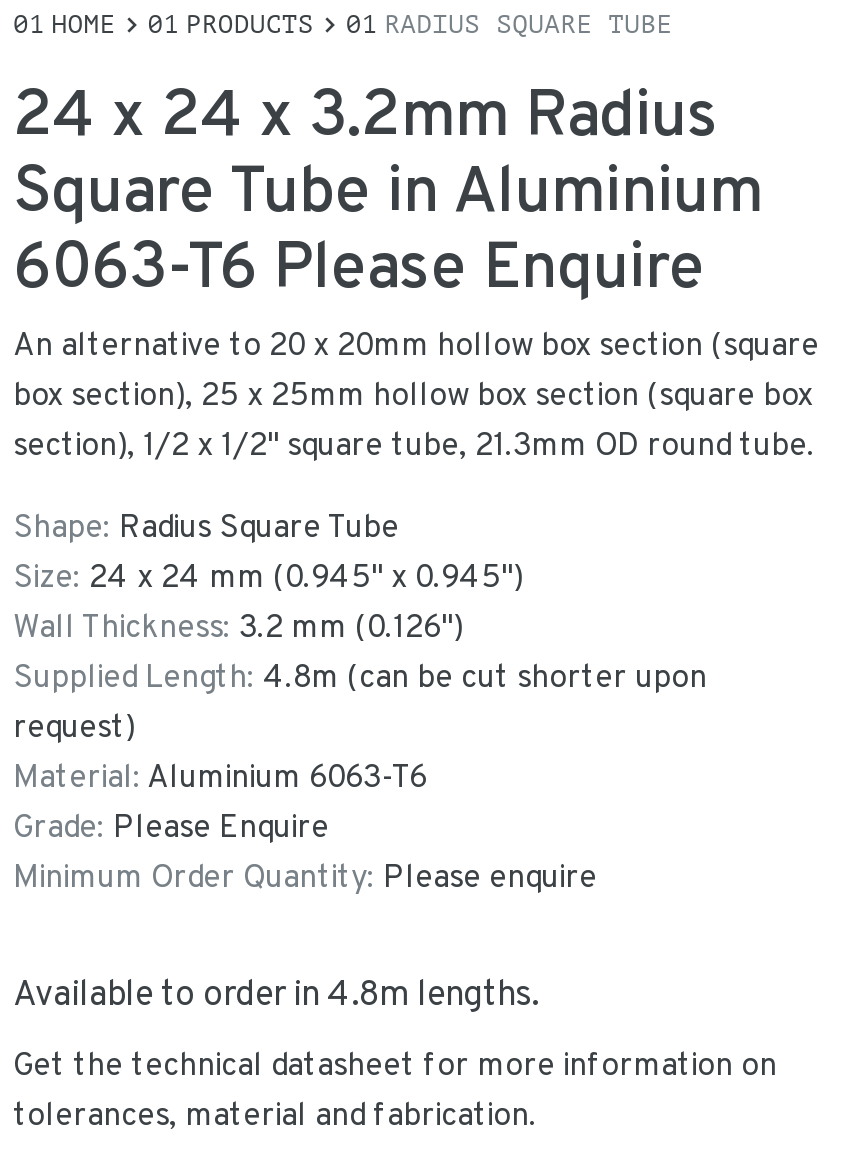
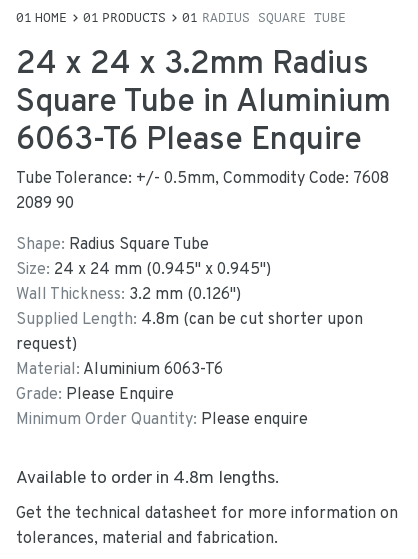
- An alternative to 20 x 20mm hollow box section (square
- box section), 25 x 25mm hollow box section (square box
- section), 1/2 x 1/2" square tube, 21.3mm OD round tube.
+ Tube Tolerance: +/- 0.5mm, Commodity Code: 7608
+ 2089 90
